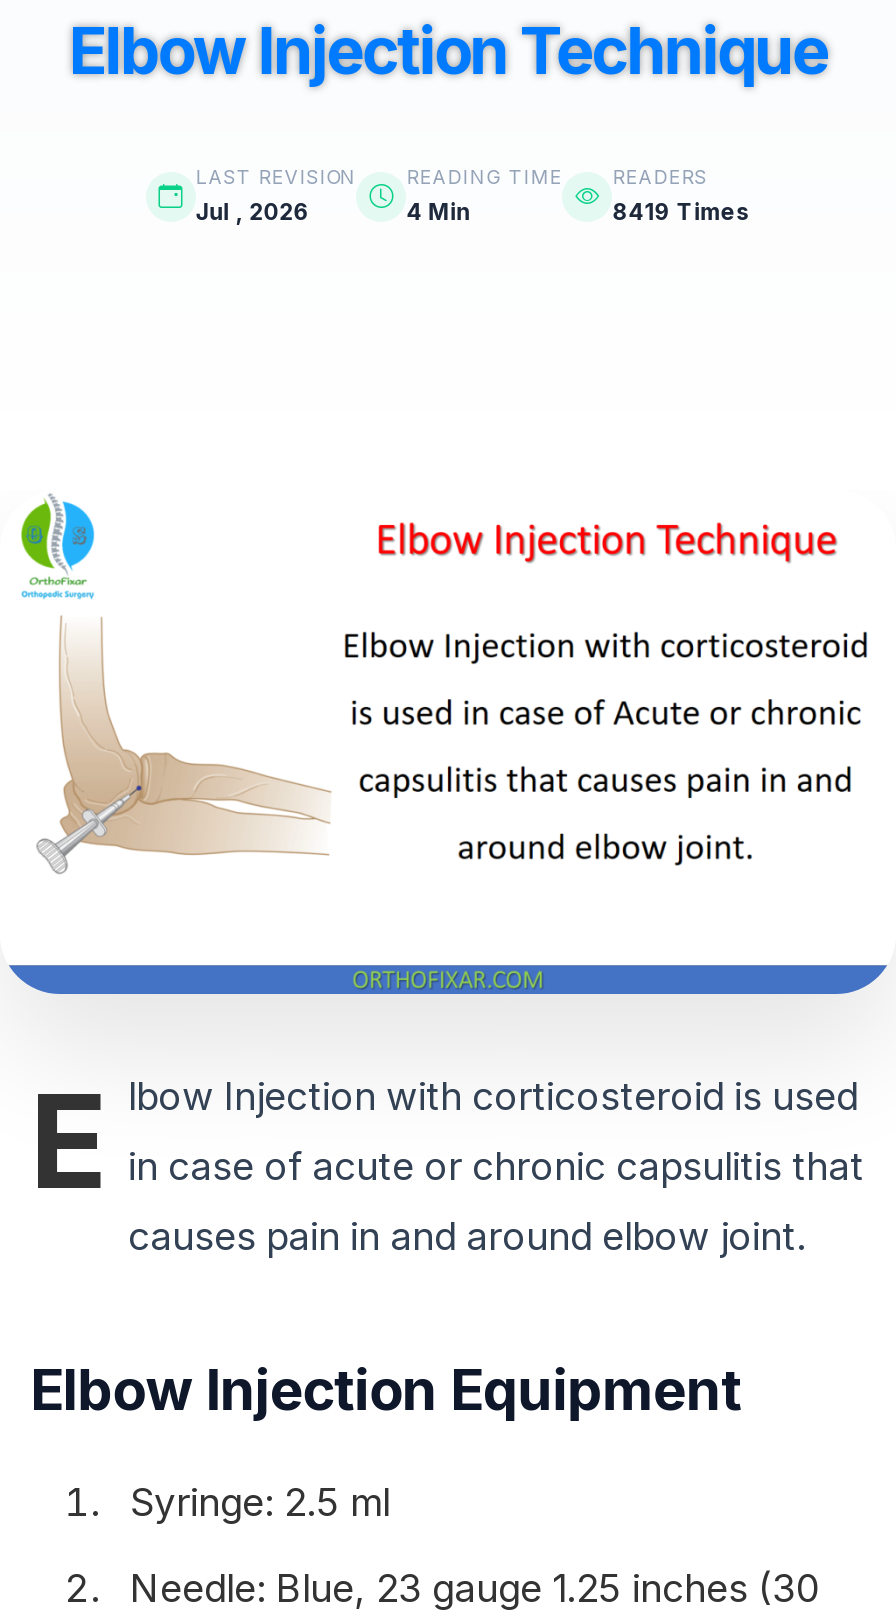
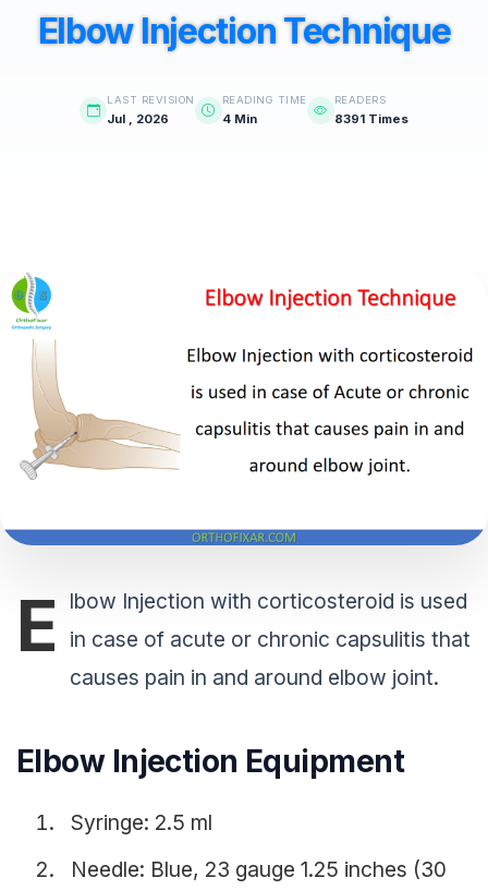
- 8419 Times
+ 8391 Times
